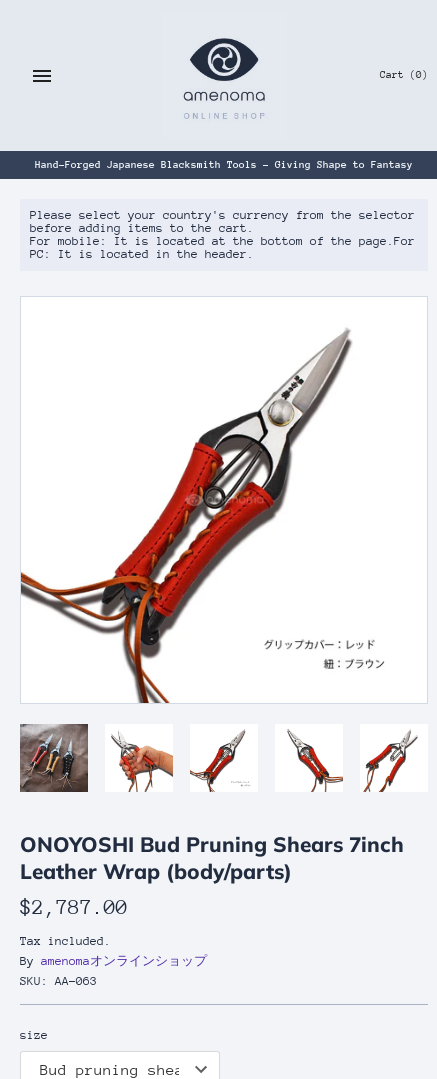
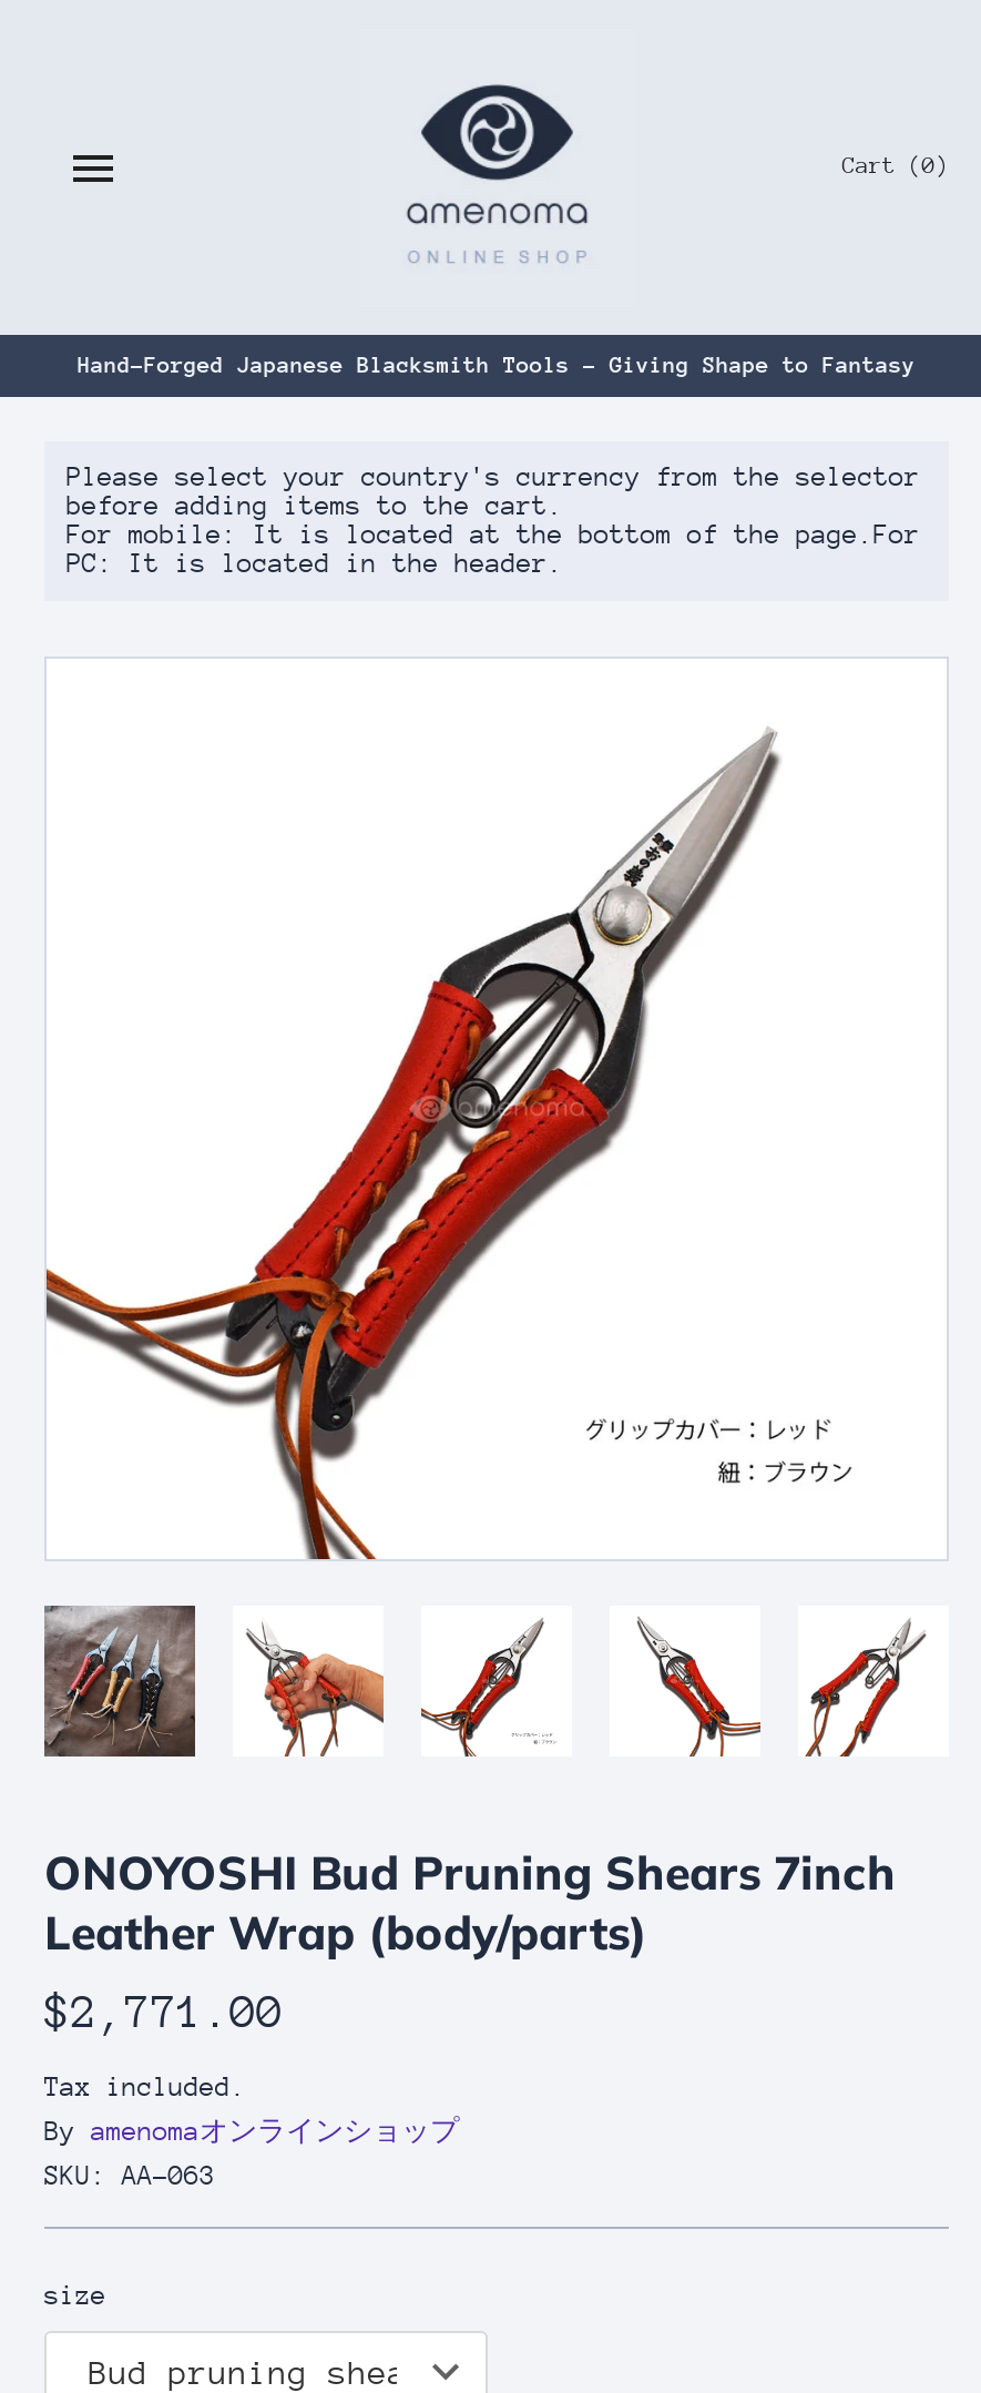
- $2,787.00
+ $2,771.00
